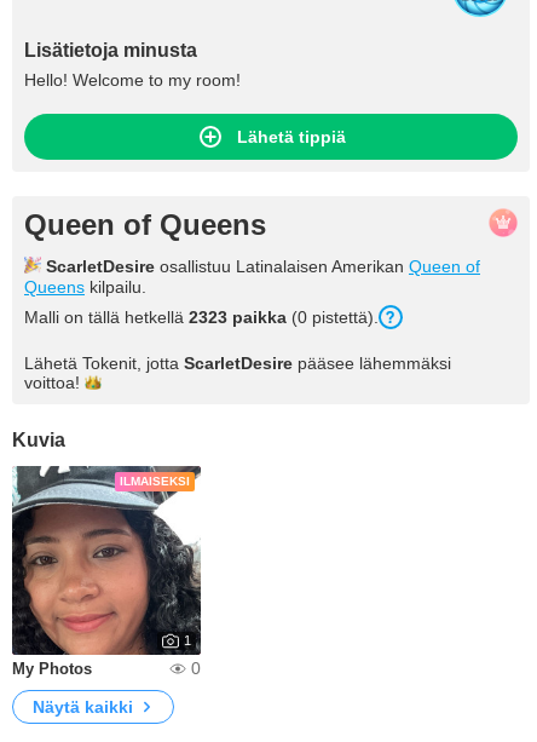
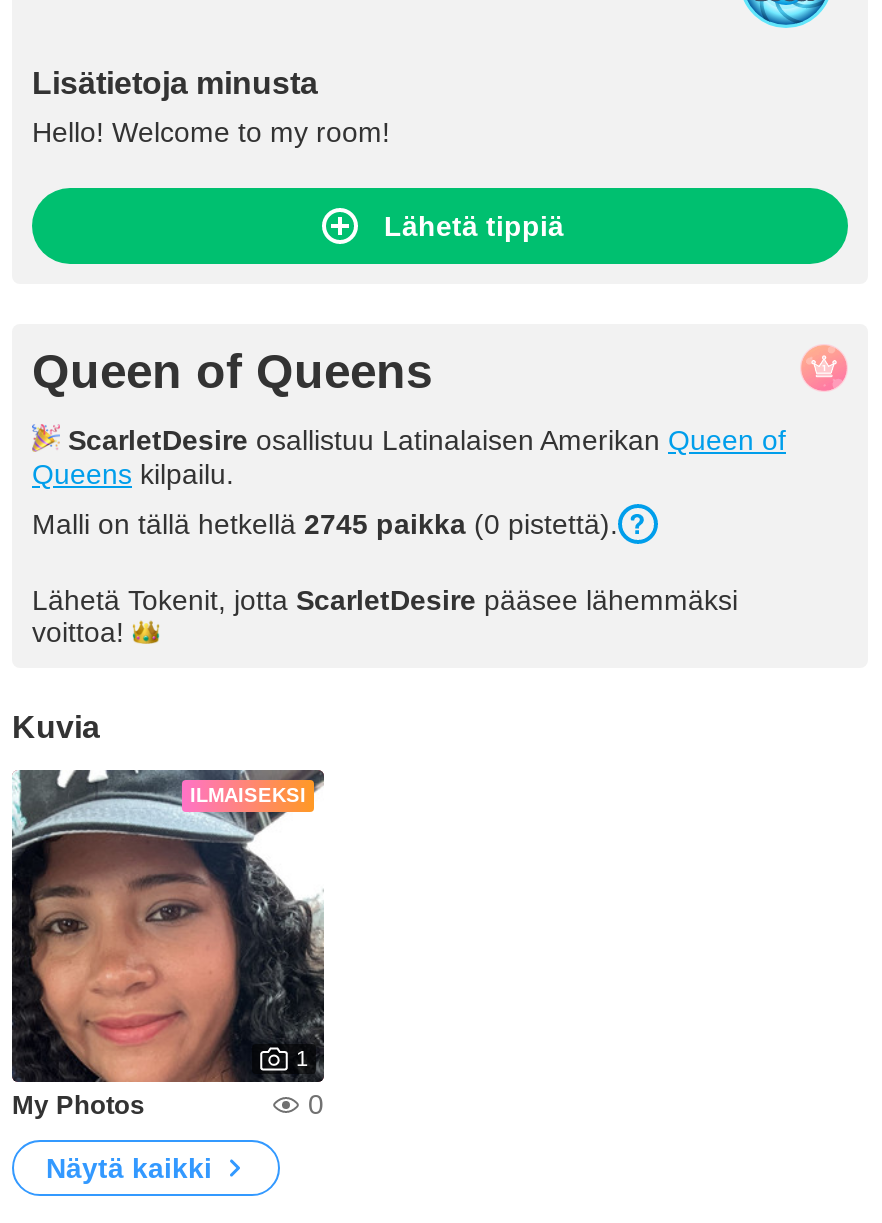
- Malli on tällä hetkellä 2323 paikka (0 pistettä).
+ Malli on tällä hetkellä 2745 paikka (0 pistettä).
